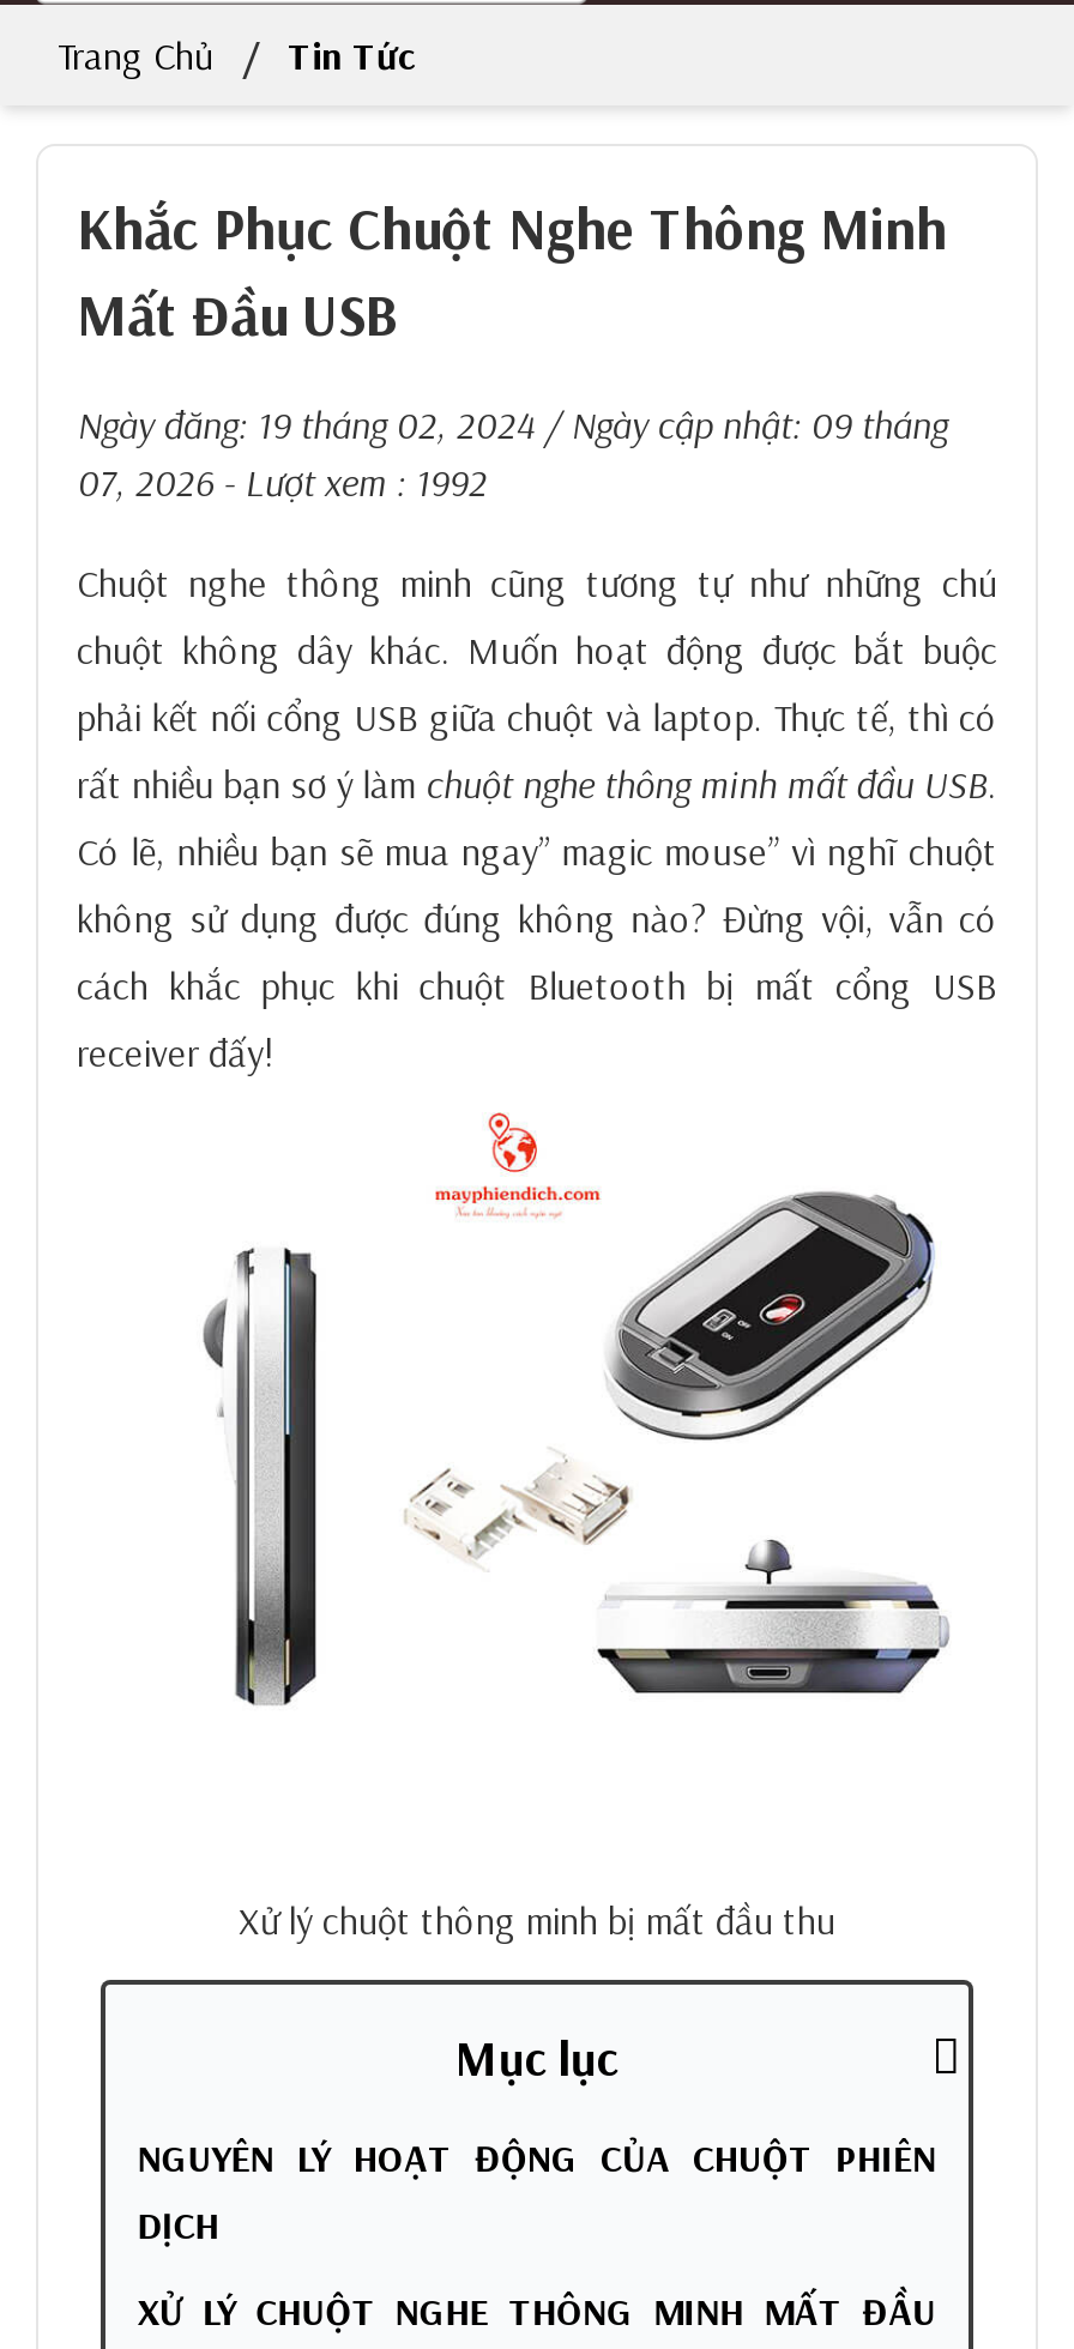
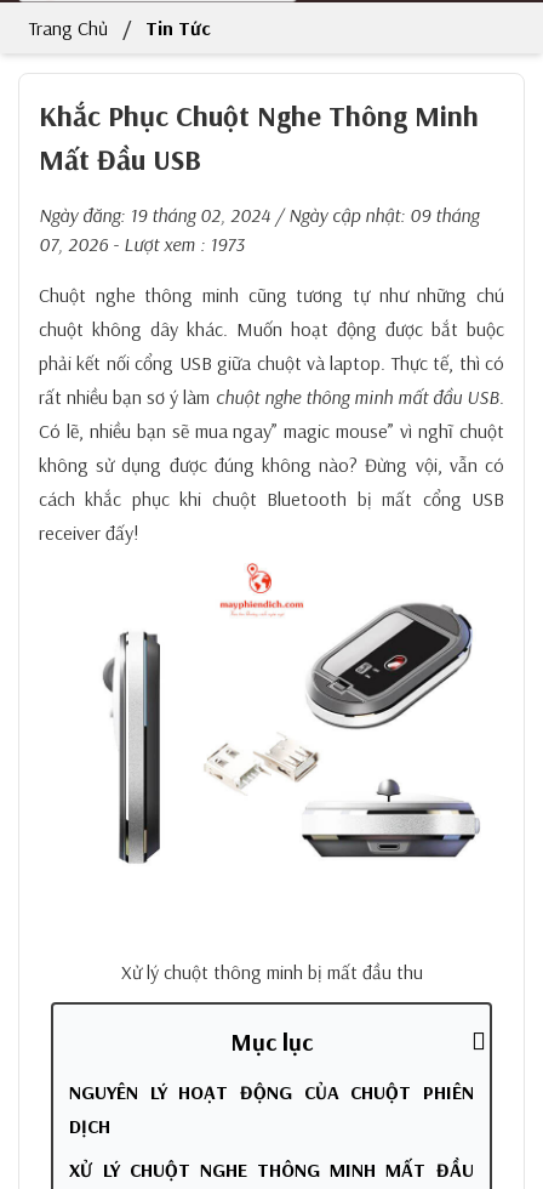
- 07, 2026 - Lượt xem : 1992
+ 07, 2026 - Lượt xem : 1973
